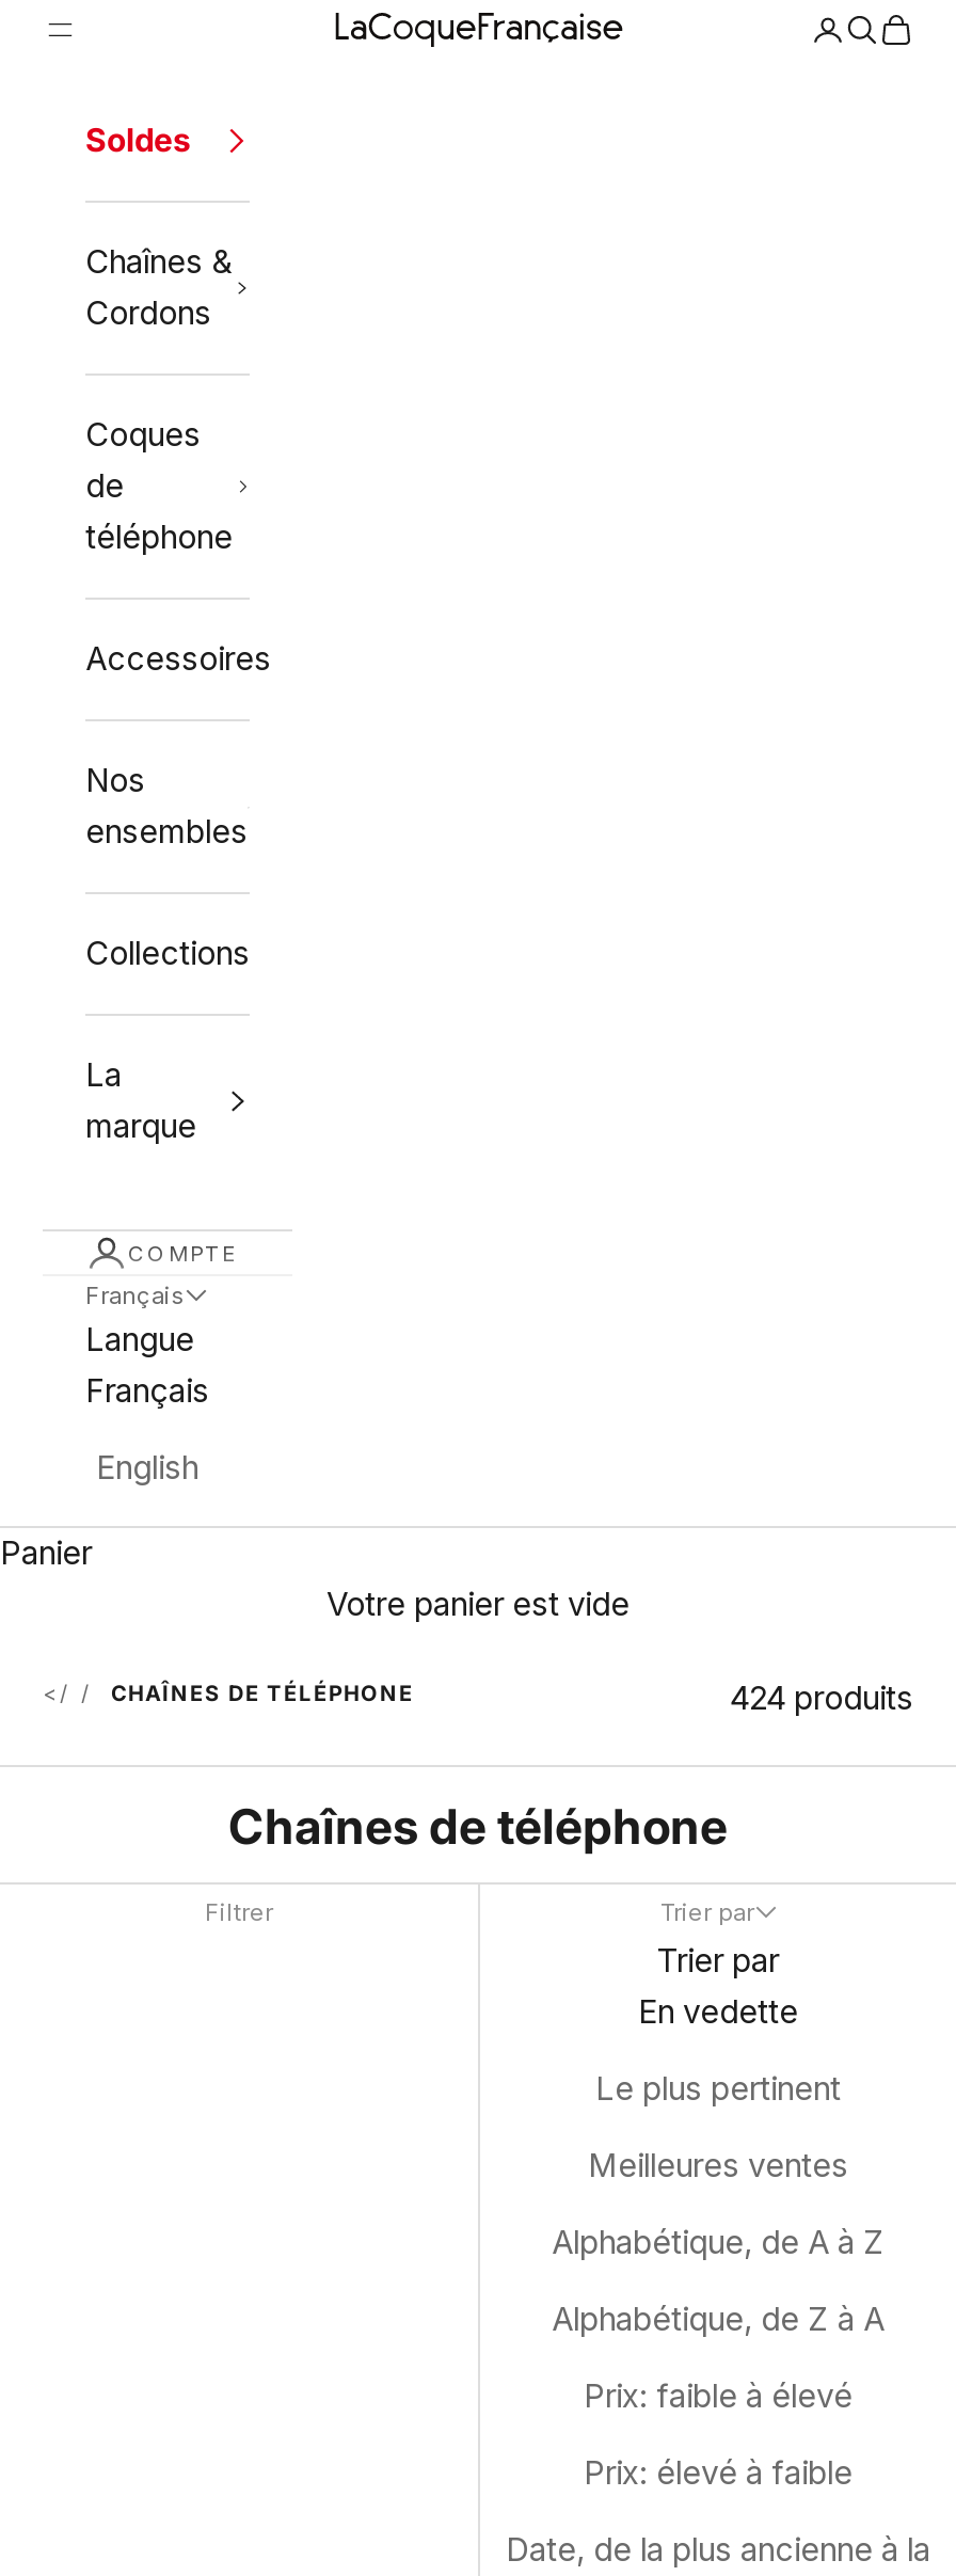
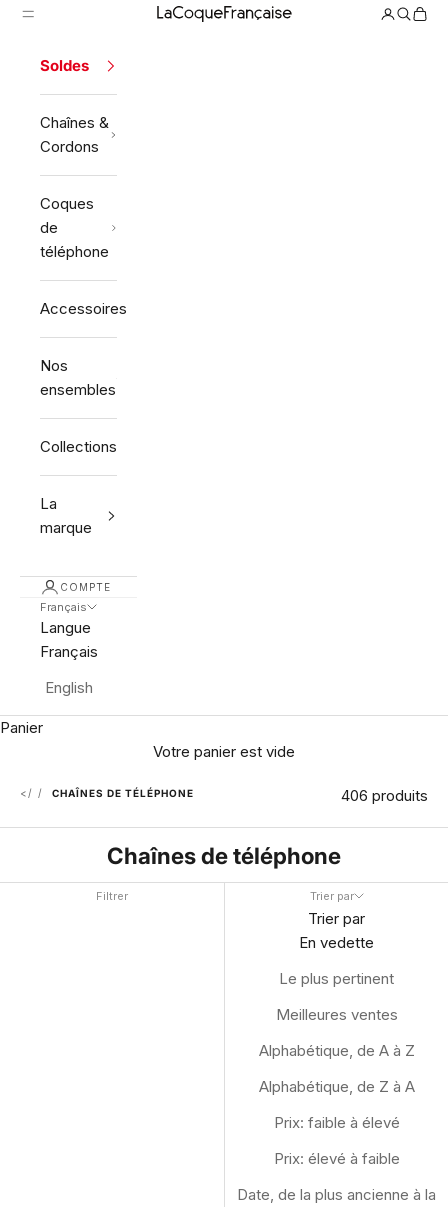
- 424 produits
+ 406 produits
